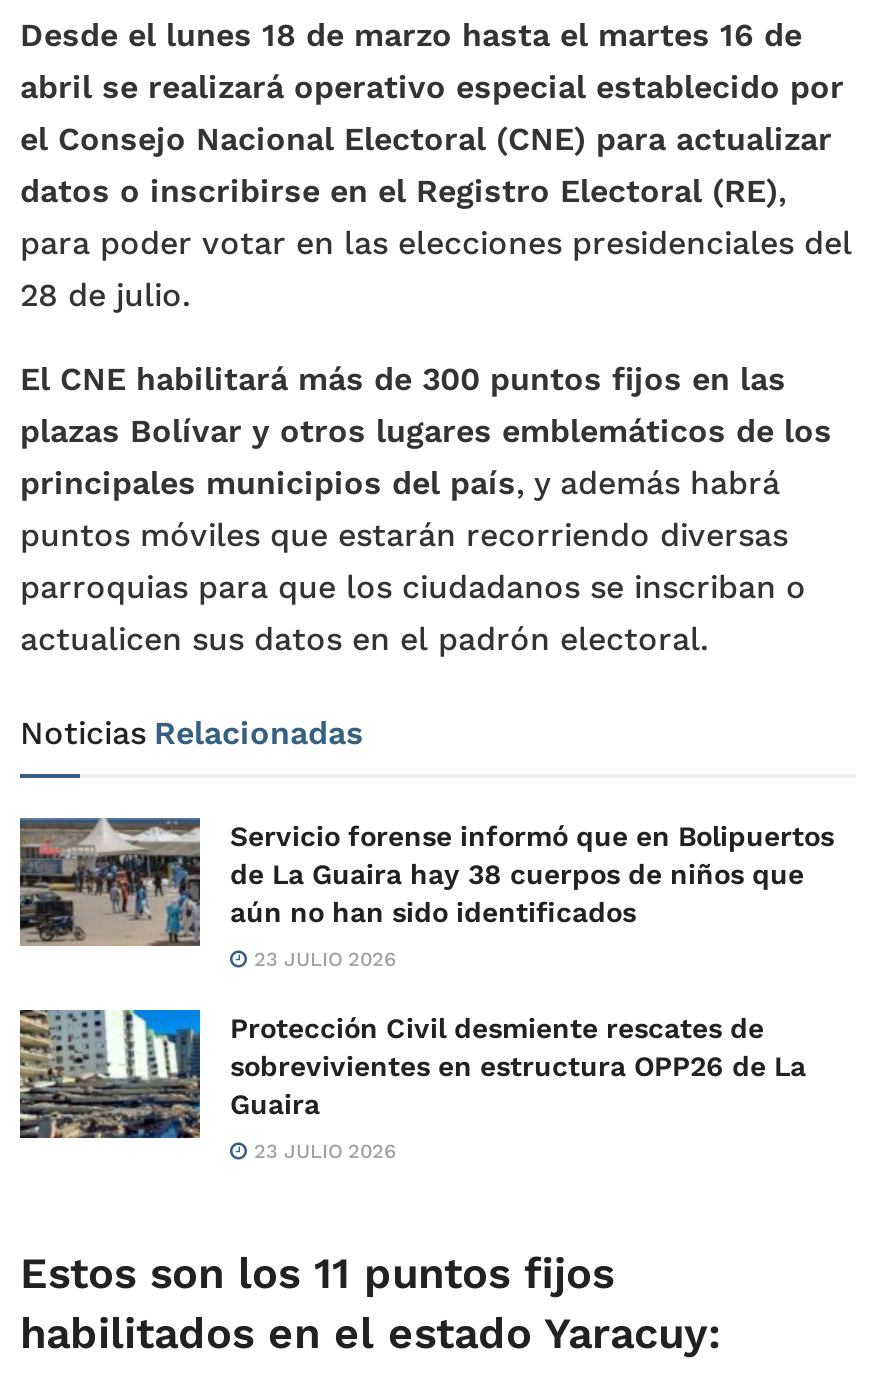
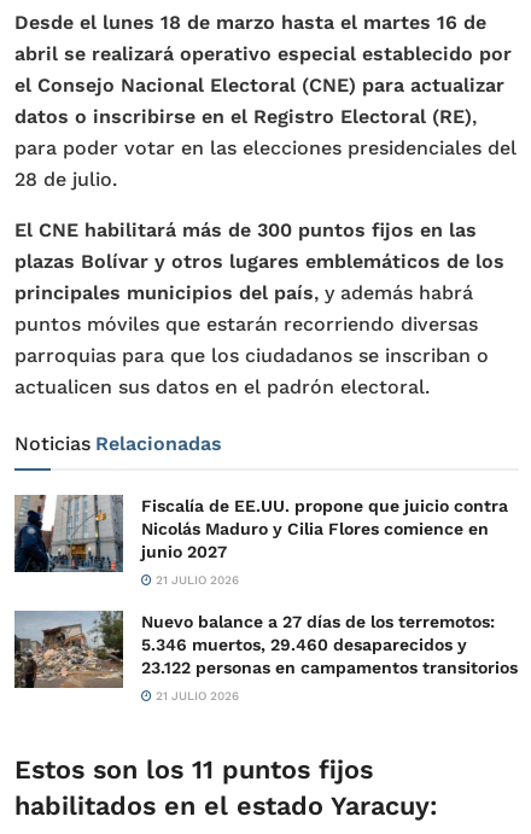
- [image]
- Servicio forense informó que en Bolipuertos
- de La Guaira hay 38 cuerpos de niños que
- aún no han sido identificados
+ [image]
+ Fiscalía de EE.UU. propone que juicio contra
+ Nicolás Maduro y Cilia Flores comience en
+ junio 2027

- 23 JULIO 2026
+ 21 JULIO 2026

- [image]
- Protección Civil desmiente rescates de
- sobrevivientes en estructura OPP26 de La
- Guaira
+ [image]
+ Nuevo balance a 27 días de los terremotos:
+ 5.346 muertos, 29.460 desaparecidos y
+ 23.122 personas en campamentos transitorios

- 23 JULIO 2026
+ 21 JULIO 2026
